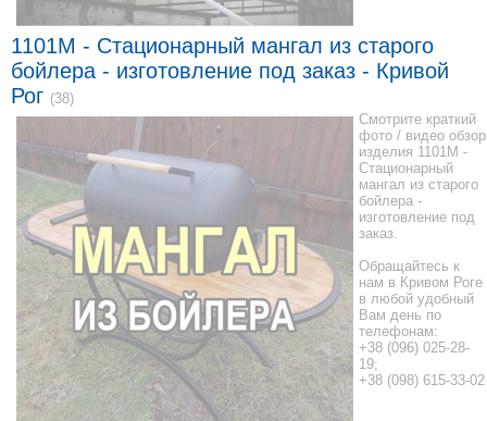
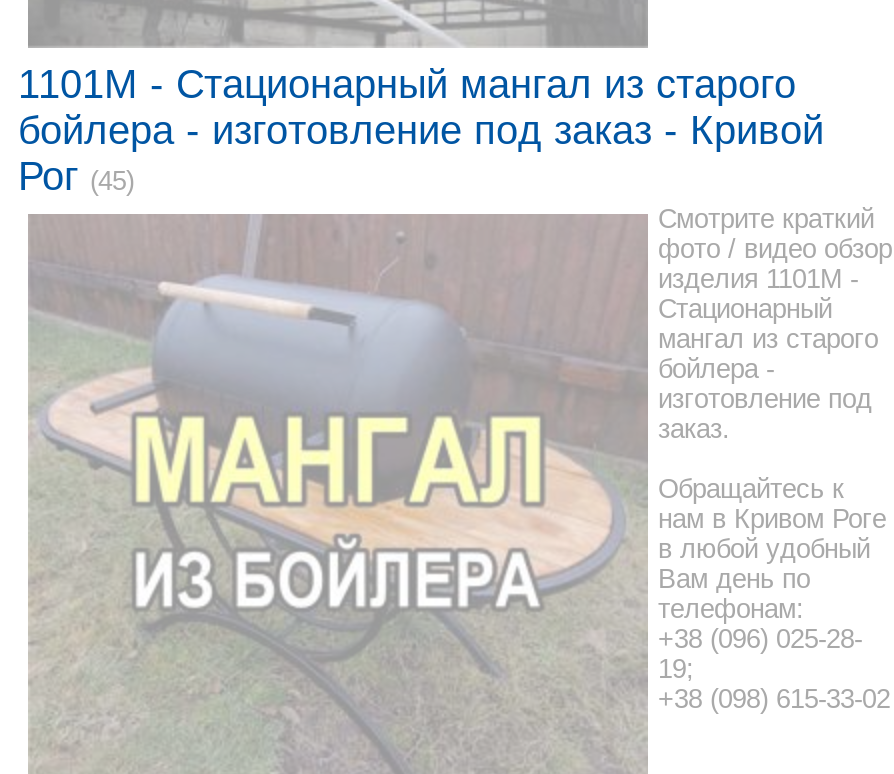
- Рог (38)
+ Рог (45)
